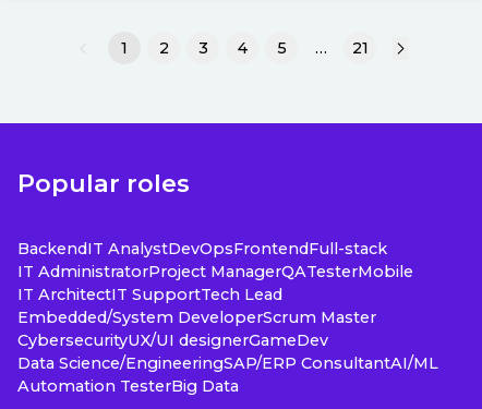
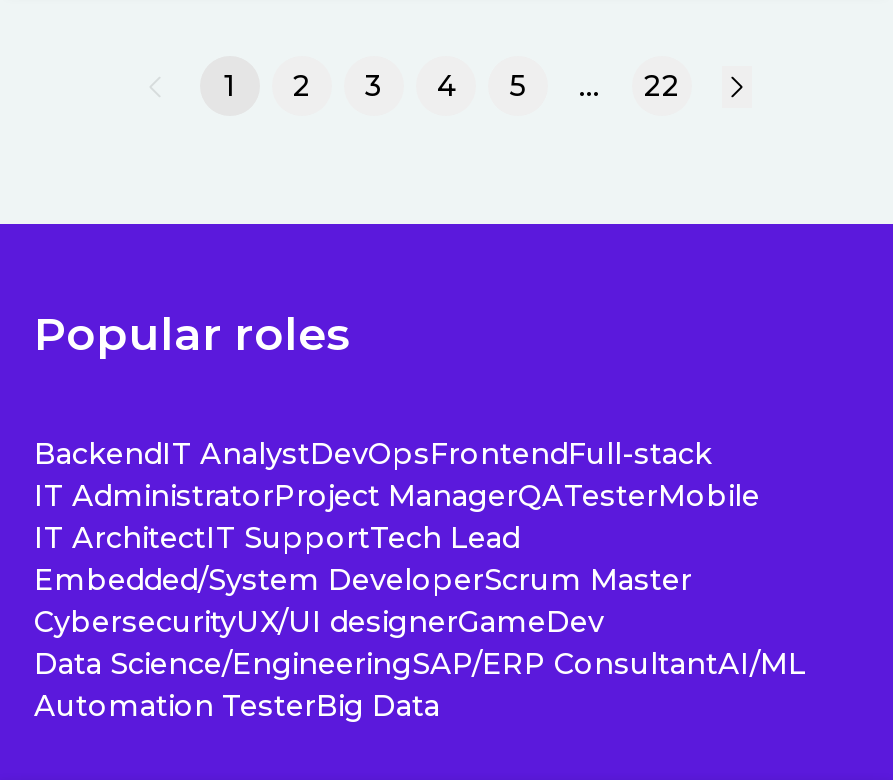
- 21
+ 22
